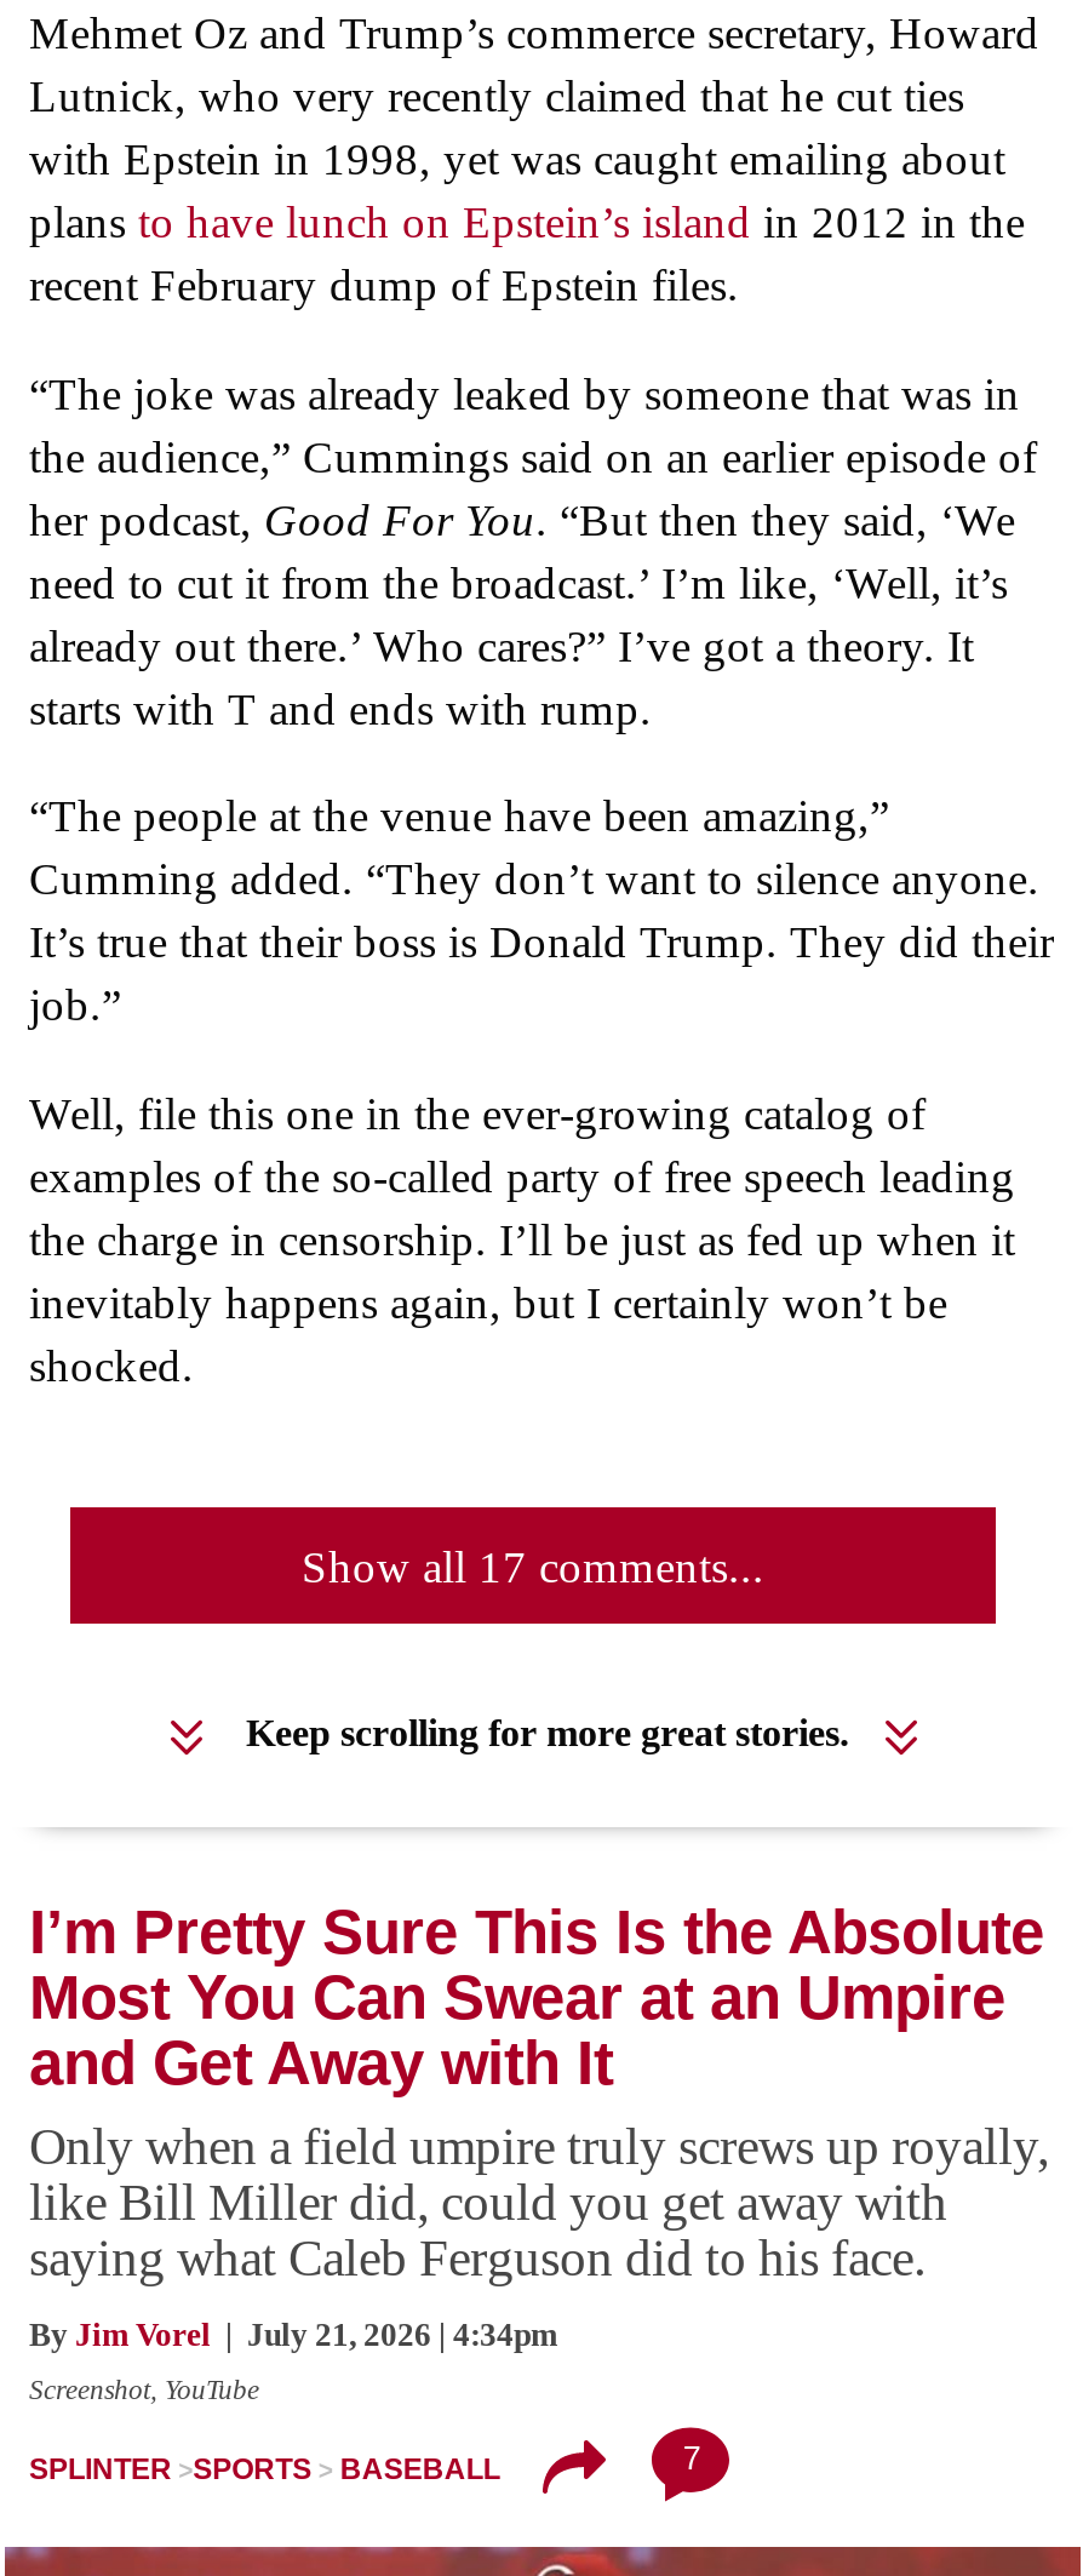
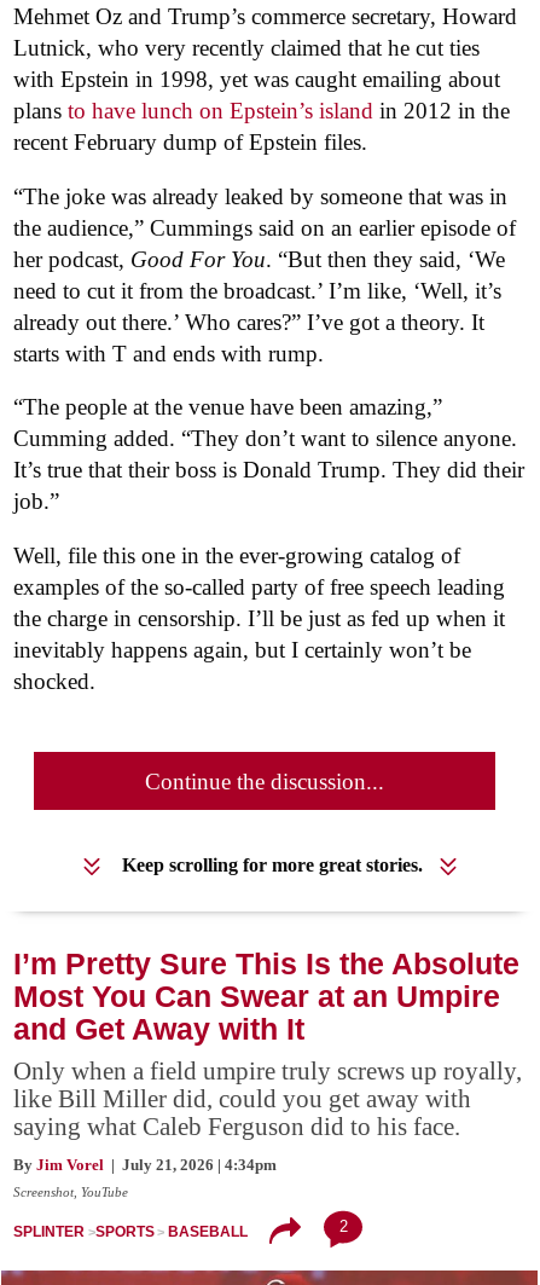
- Show all 17 comments...
+ Continue the discussion...

- 7
+ 2
